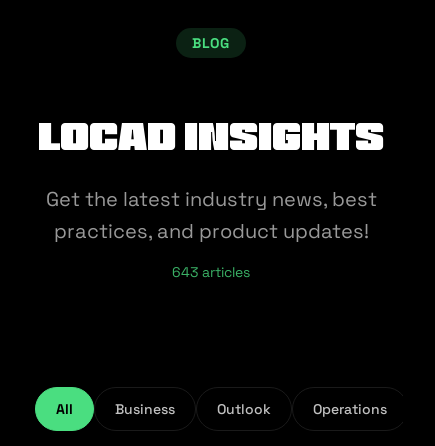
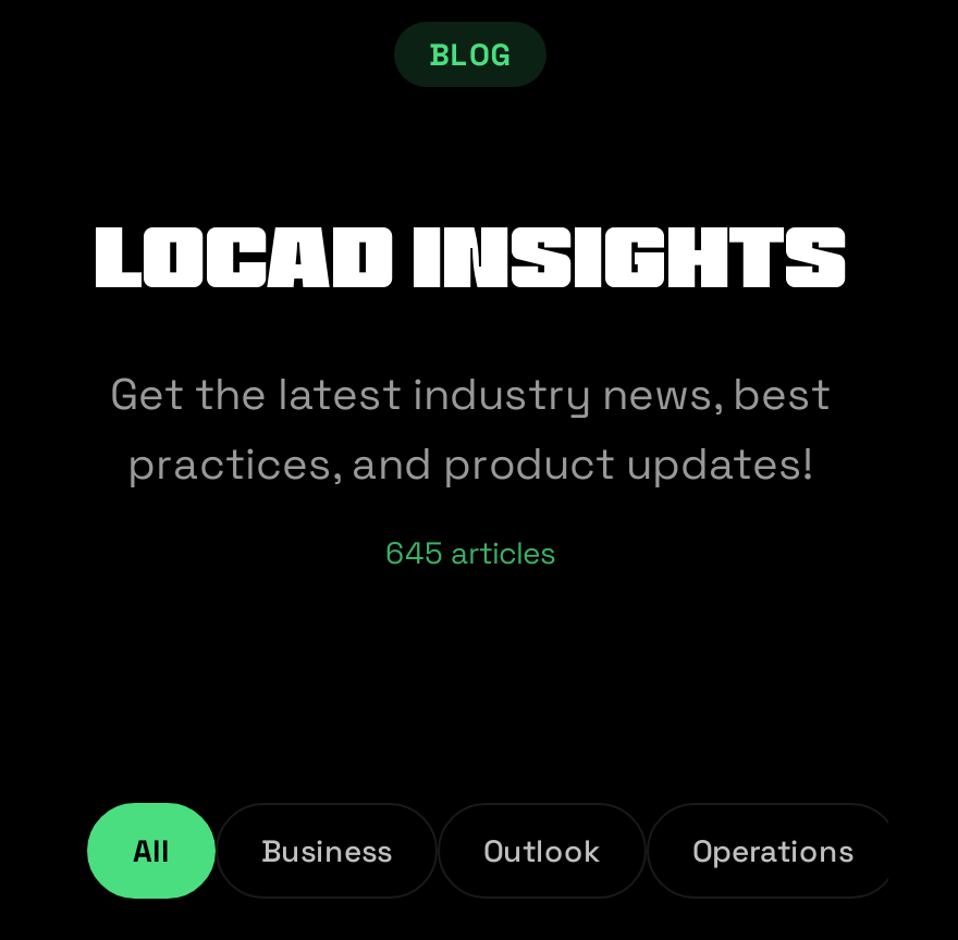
- 643 articles
+ 645 articles
